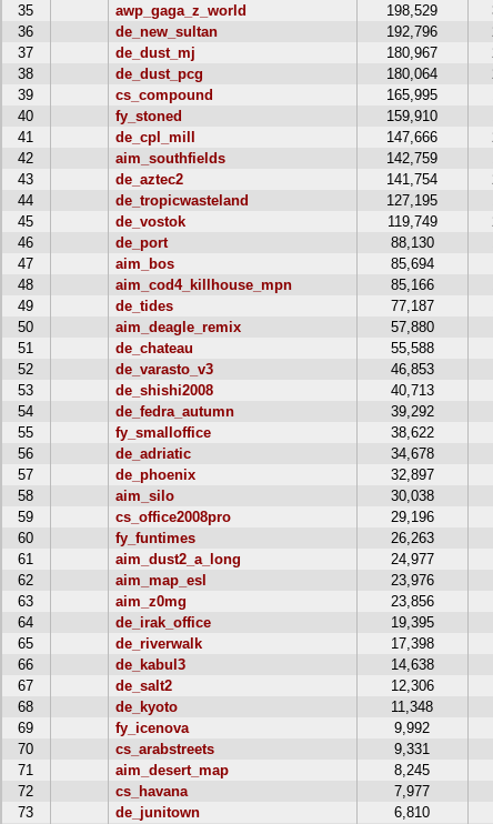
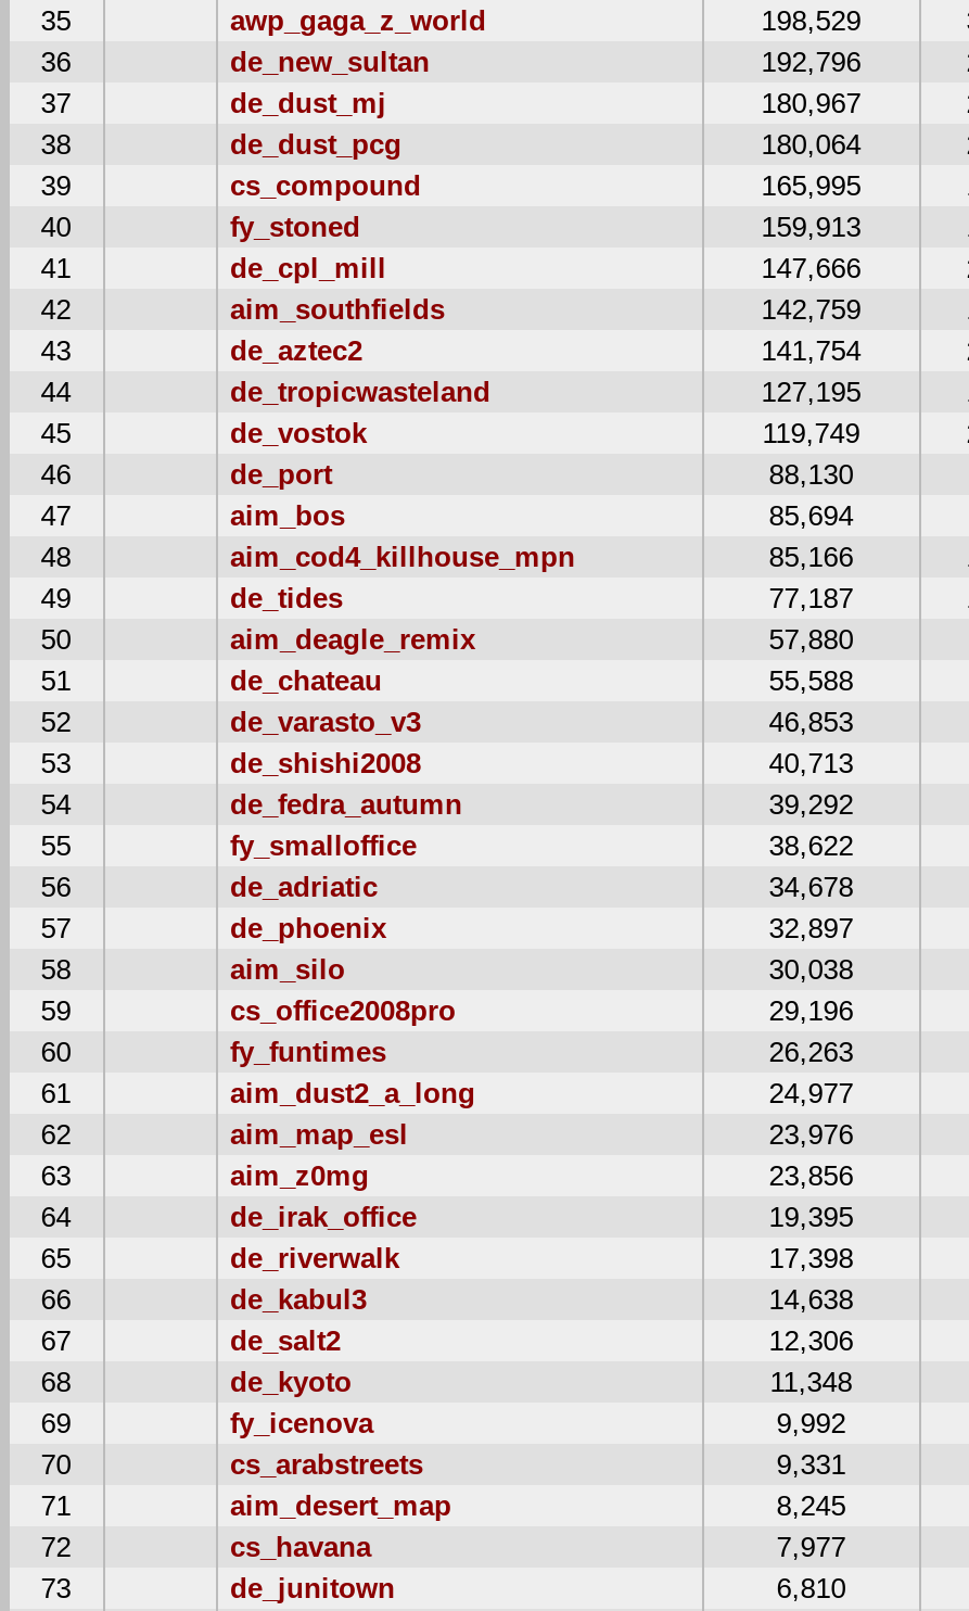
- 159,910
+ 159,913
